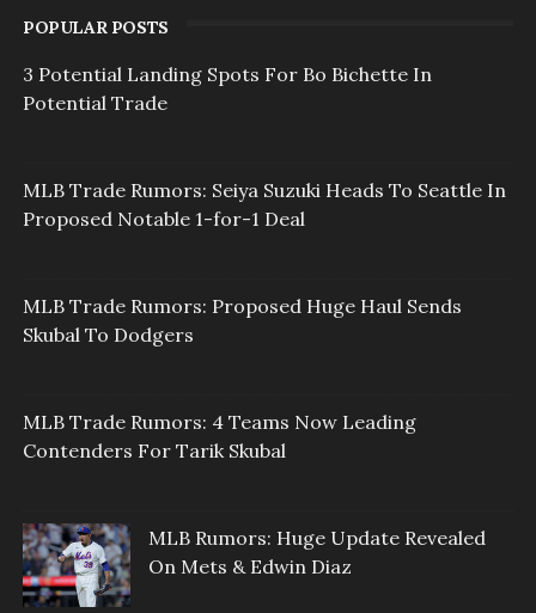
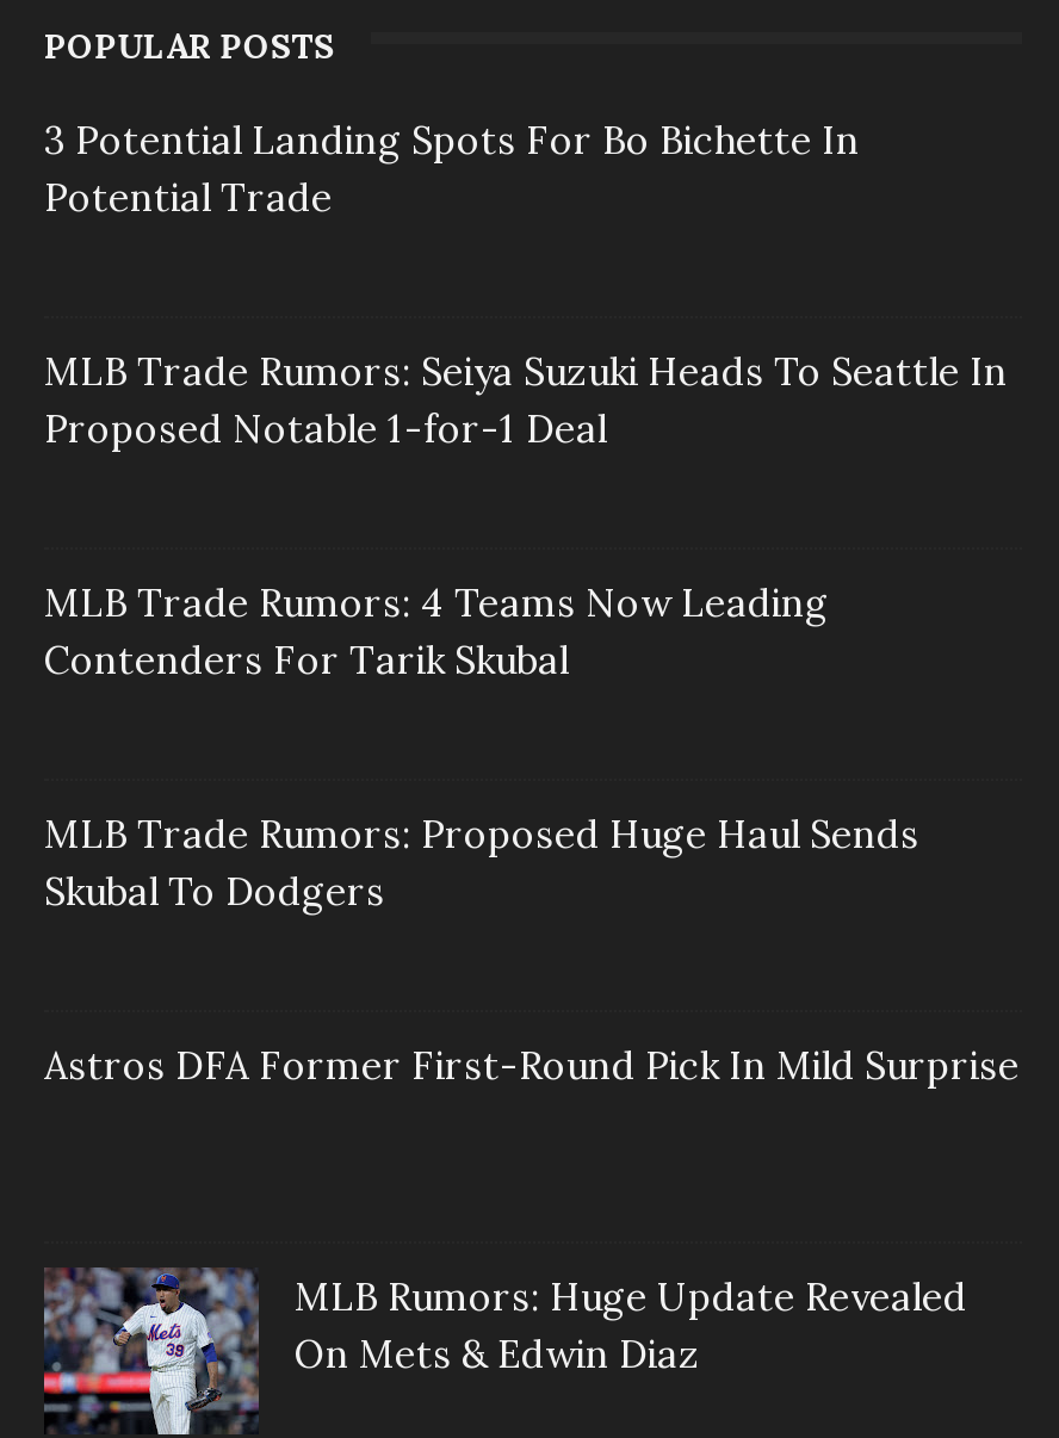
+ Astros DFA Former First-Round Pick In Mild Surprise

moved up: MLB Trade Rumors: 4 Teams Now Leading | Contenders For Tarik Skubal
